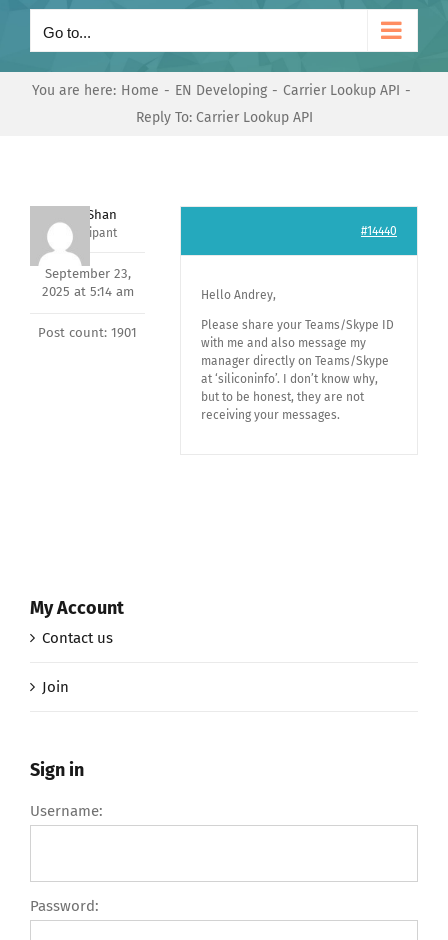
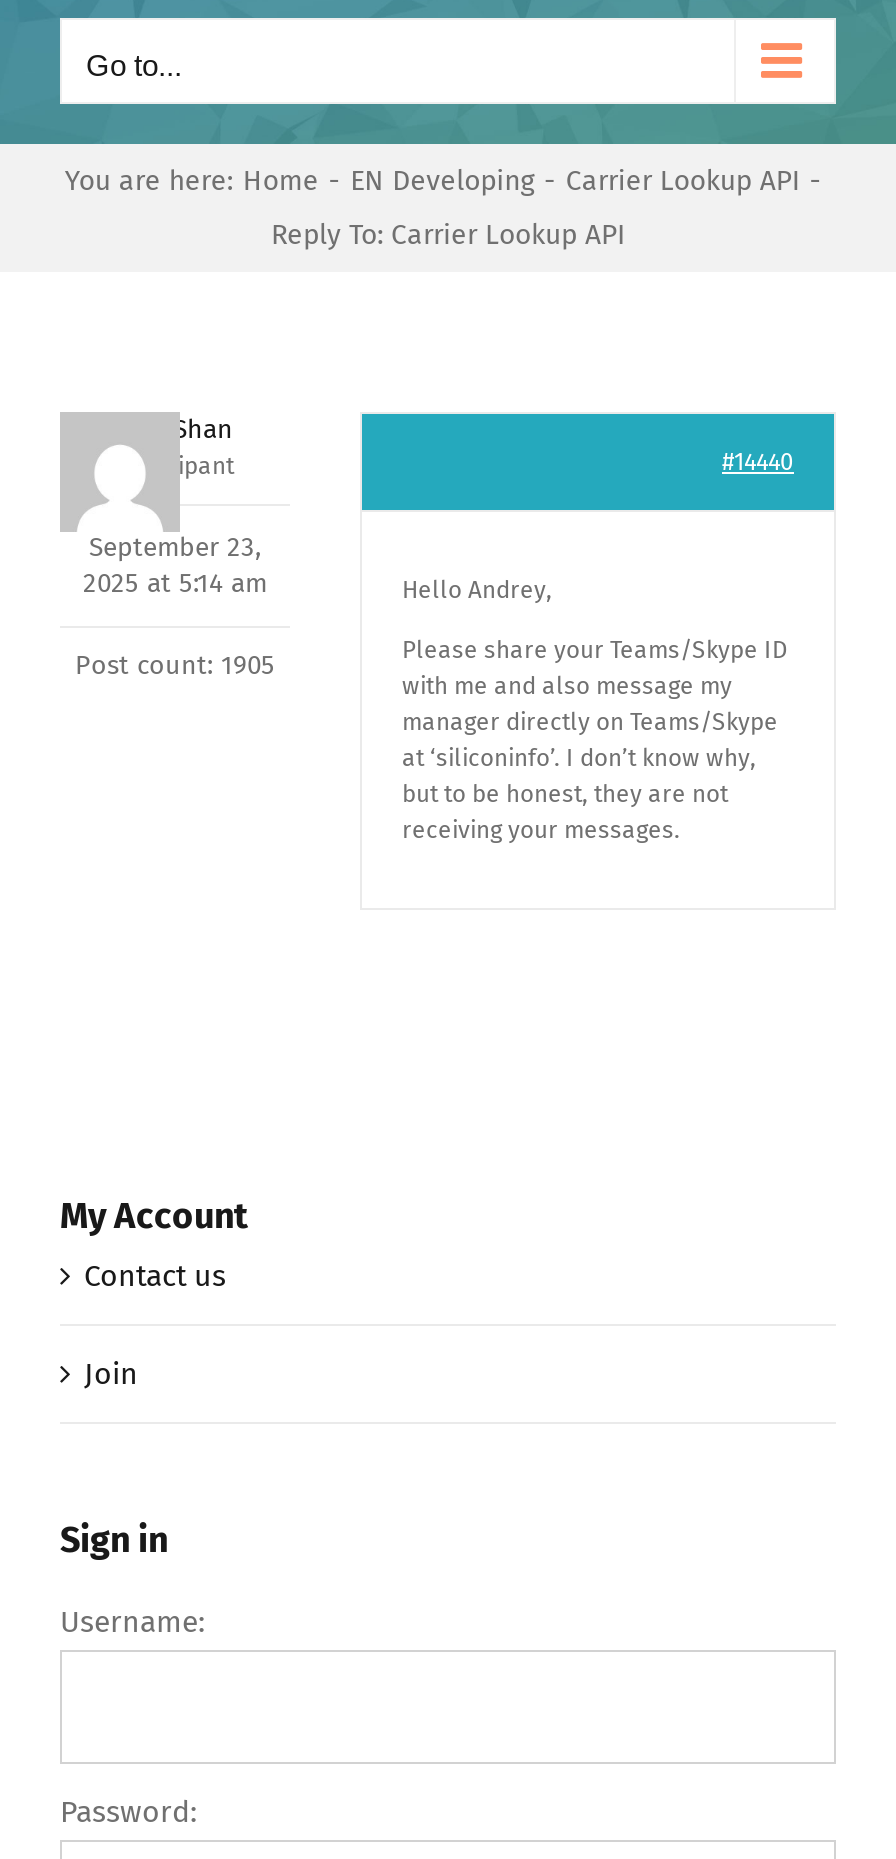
- Post count: 1901
+ Post count: 1905
